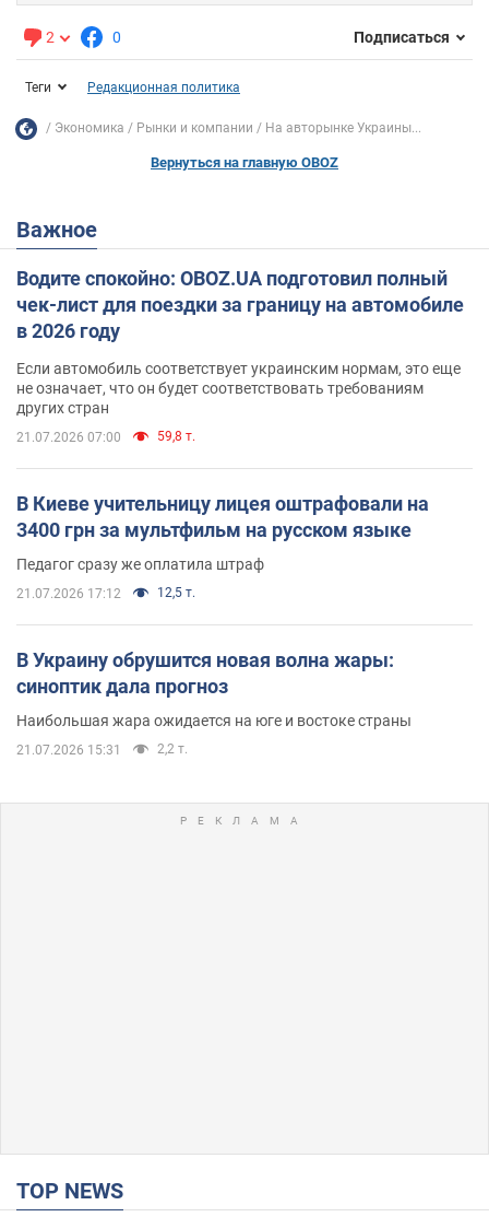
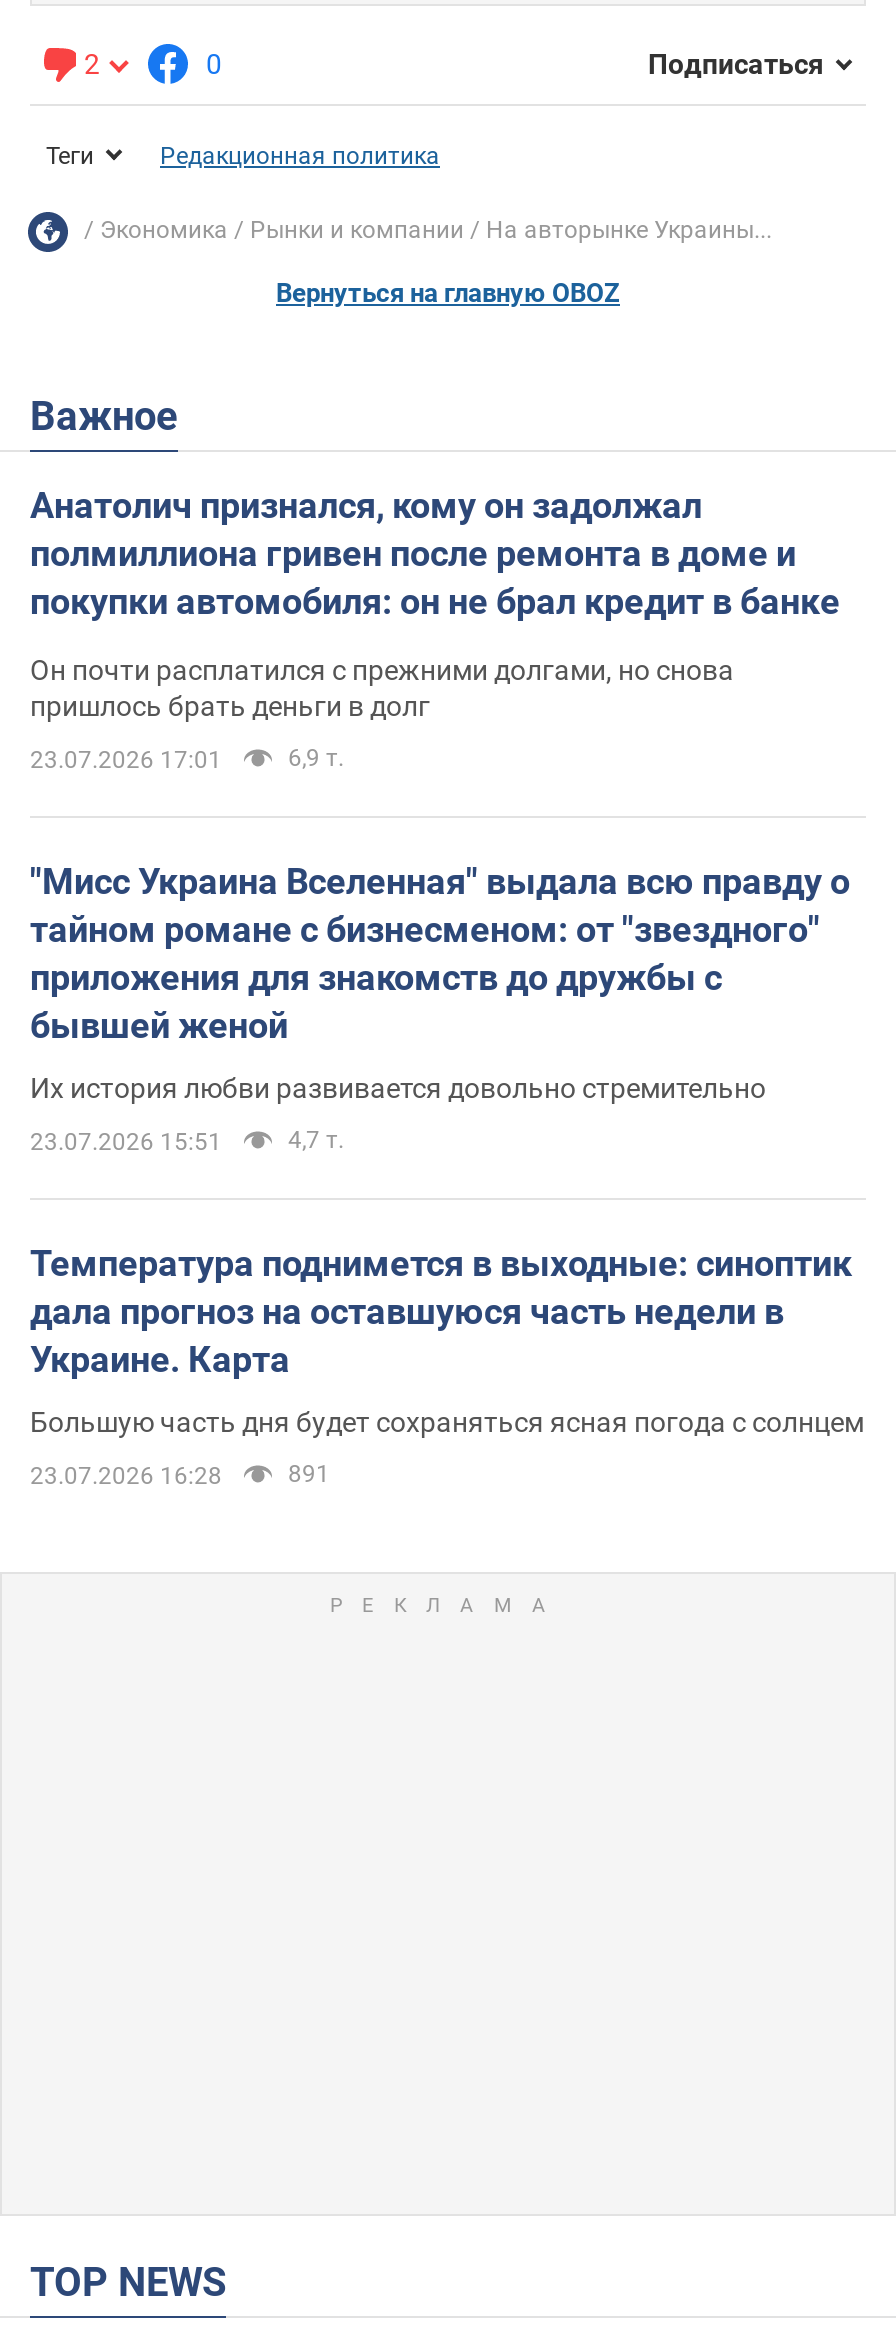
- Водите спокойно: OBOZ.UA подготовил полный
- чек-лист для поездки за границу на автомобиле
- в 2026 году
+ Анатолич признался, кому он задолжал
+ полмиллиона гривен после ремонта в доме и
+ покупки автомобиля: он не брал кредит в банке

- Если автомобиль соответствует украинским нормам, это еще
- не означает, что он будет соответствовать требованиям
- других стран
+ Он почти расплатился с прежними долгами, но снова
+ пришлось брать деньги в долг

- 21.07.2026 07:00
- 59,8 т.
+ 23.07.2026 17:01
+ 6,9 т.

- В Киеве учительницу лицея оштрафовали на
- 3400 грн за мультфильм на русском языке
+ "Мисс Украина Вселенная" выдала всю правду о
+ тайном романе с бизнесменом: от "звездного"
+ приложения для знакомств до дружбы с
+ бывшей женой

- Педагог сразу же оплатила штраф
+ Их история любви развивается довольно стремительно

- 21.07.2026 17:12
- 12,5 т.
+ 23.07.2026 15:51
+ 4,7 т.

- В Украину обрушится новая волна жары:
- синоптик дала прогноз
+ Температура поднимется в выходные: синоптик
+ дала прогноз на оставшуюся часть недели в
+ Украине. Карта

- Наибольшая жара ожидается на юге и востоке страны
+ Большую часть дня будет сохраняться ясная погода с солнцем

- 21.07.2026 15:31
- 2,2 т.
+ 23.07.2026 16:28
+ 891
